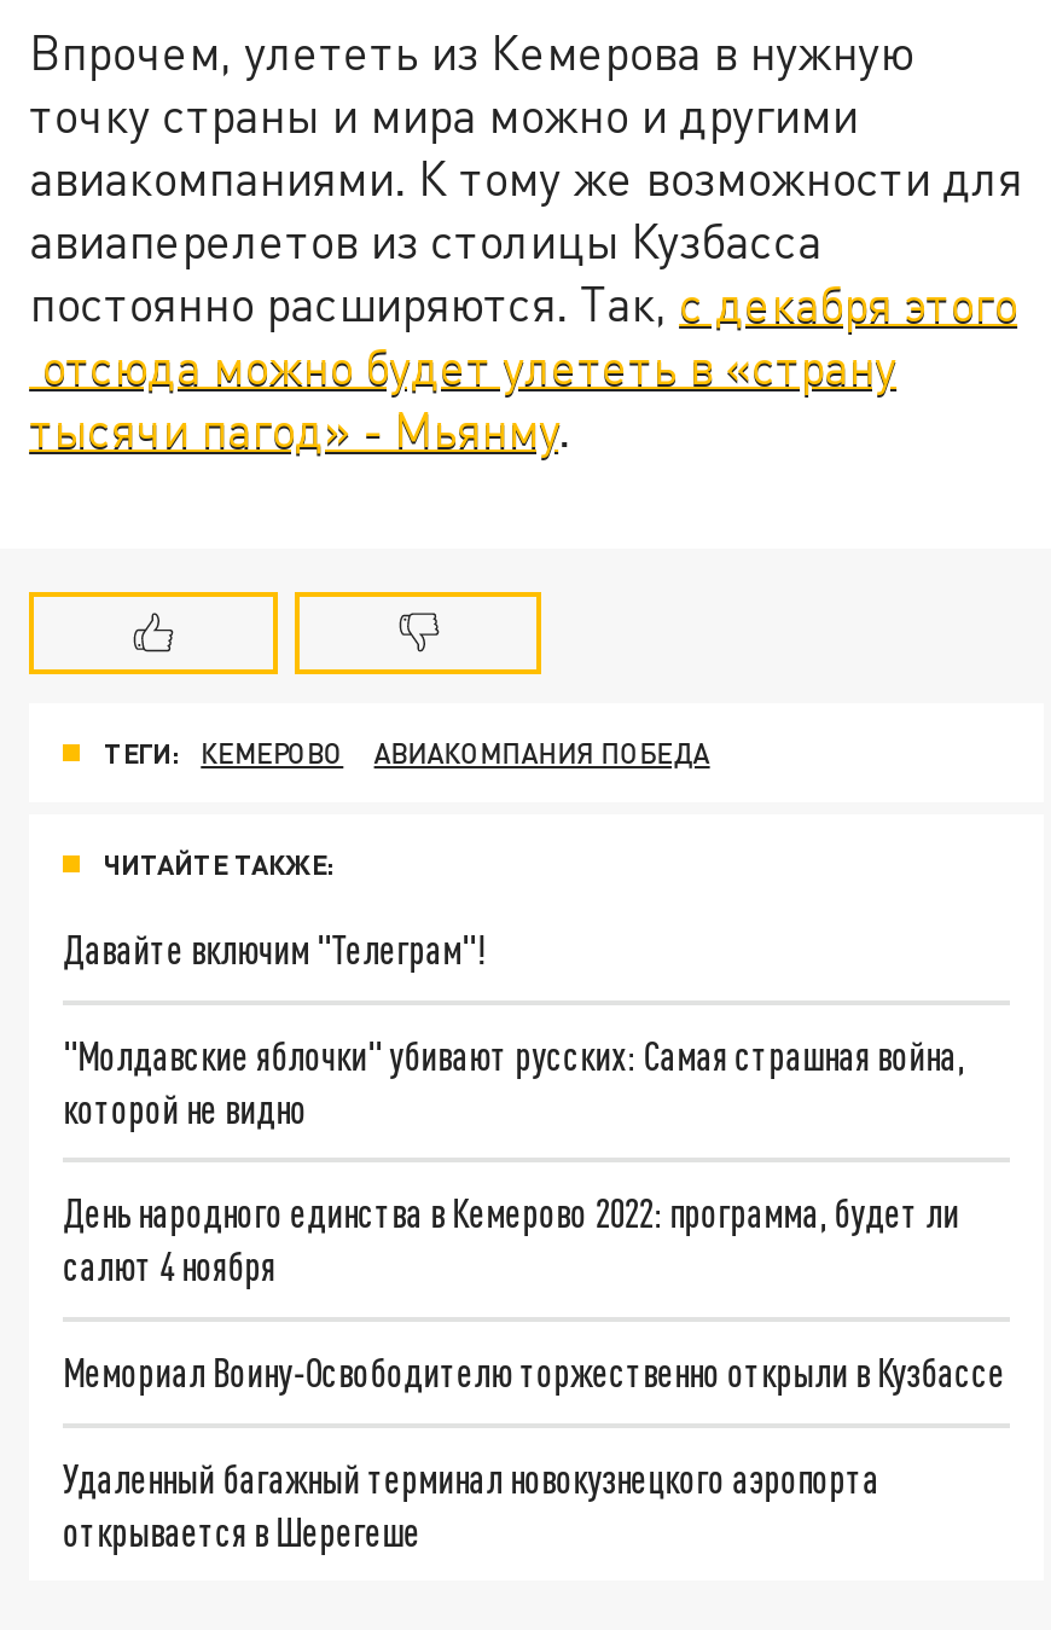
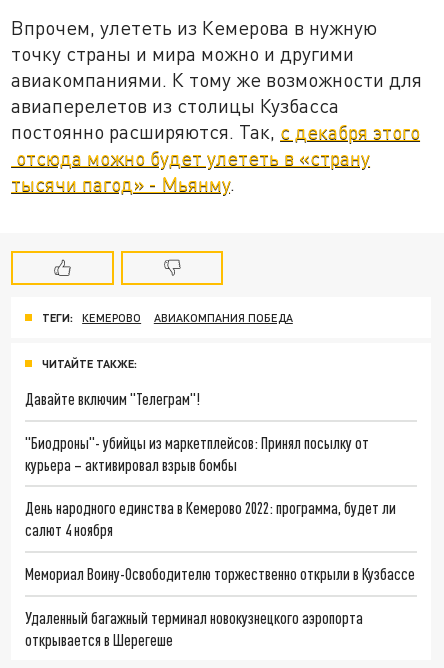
- "Молдавские яблочки" убивают русских: Самая страшная война,
- которой не видно
+ "Биодроны"- убийцы из маркетплейсов: Принял посылку от
+ курьера – активировал взрыв бомбы
